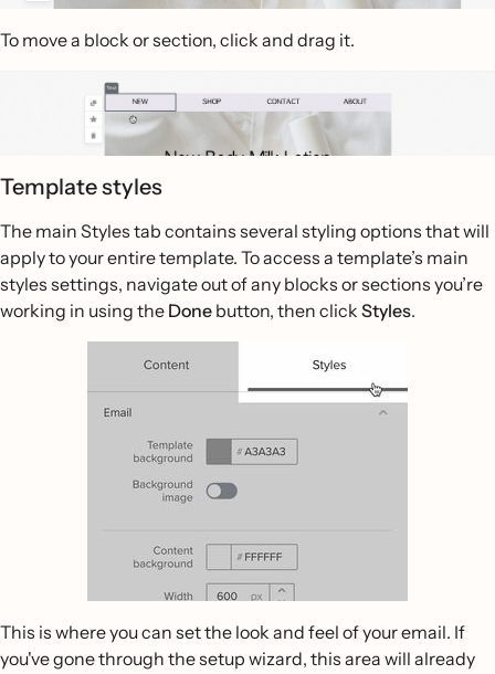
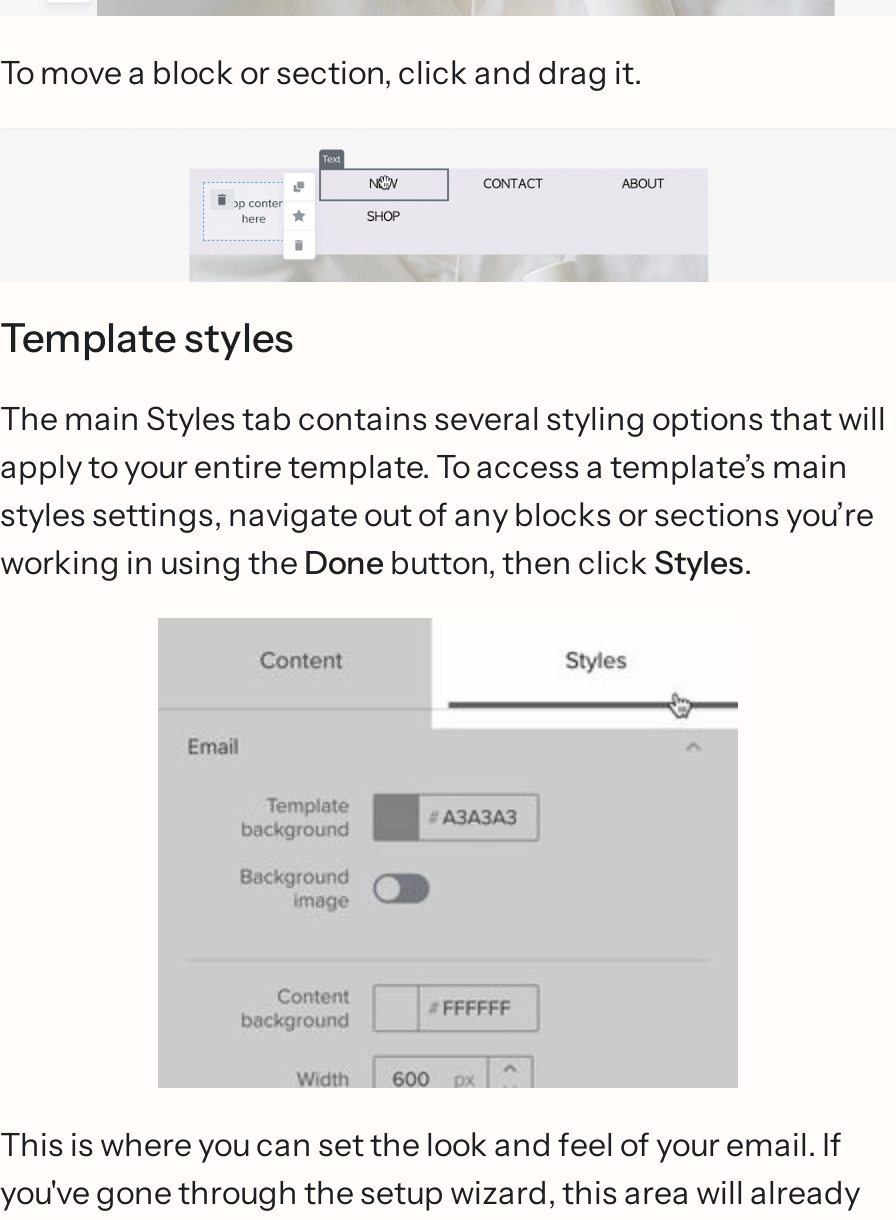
- [image]
+ [image]
